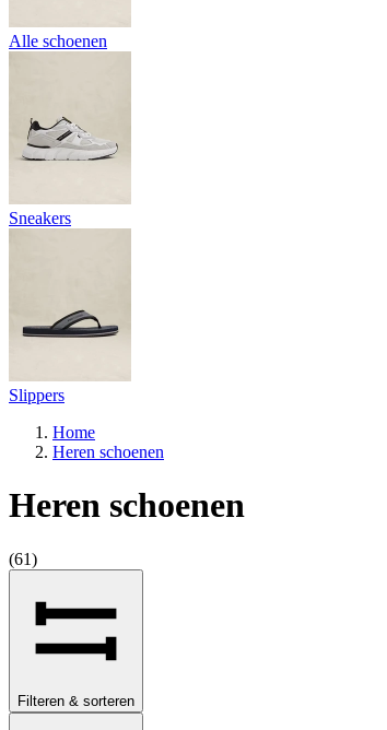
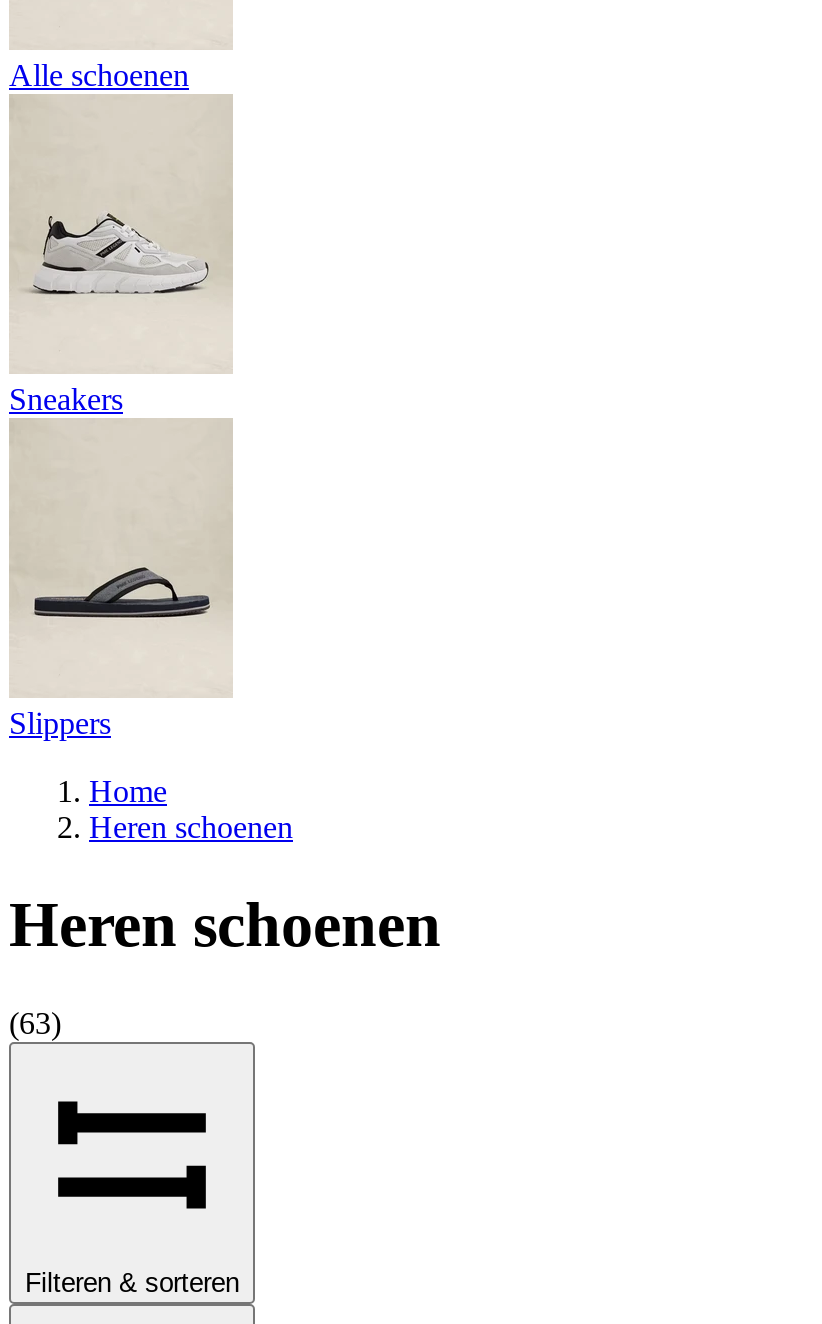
- (61)
+ (63)
